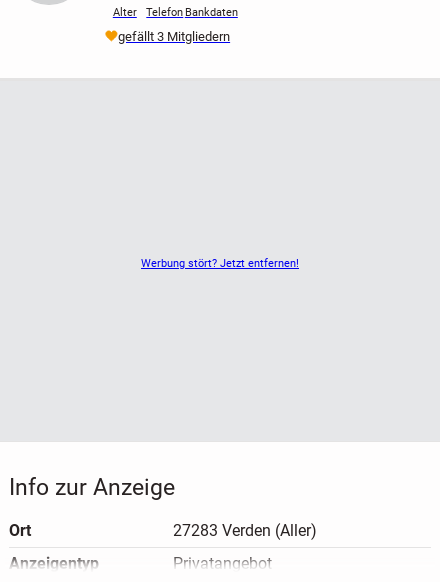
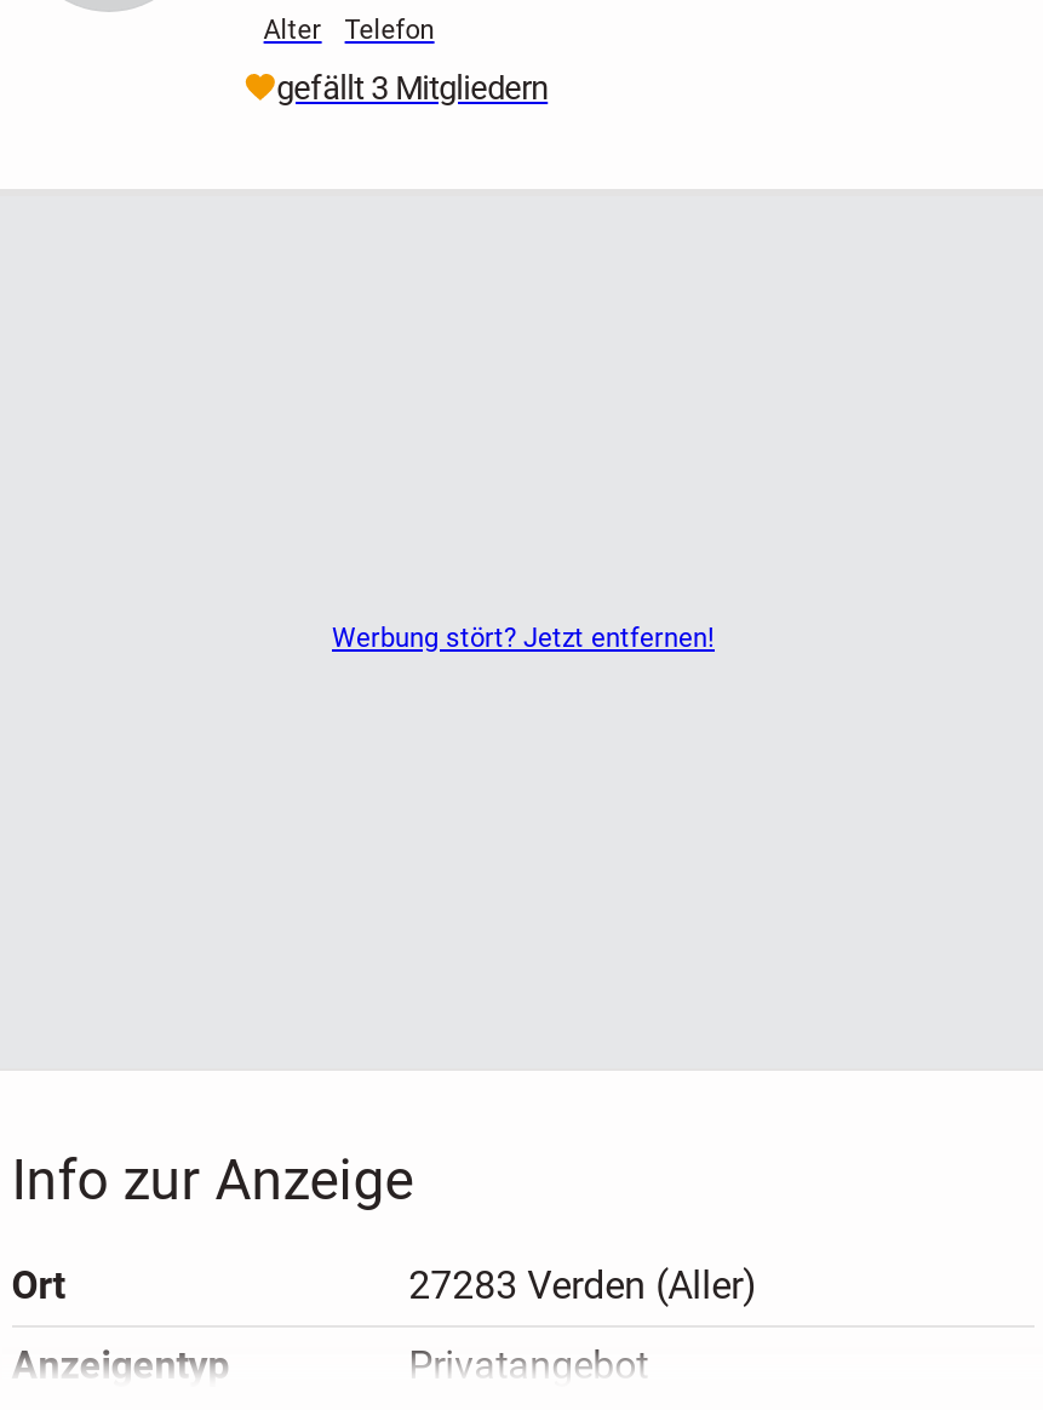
- Bankdaten
